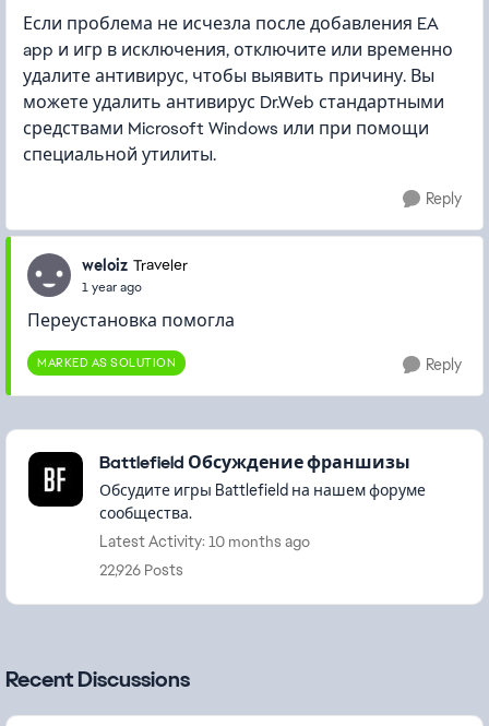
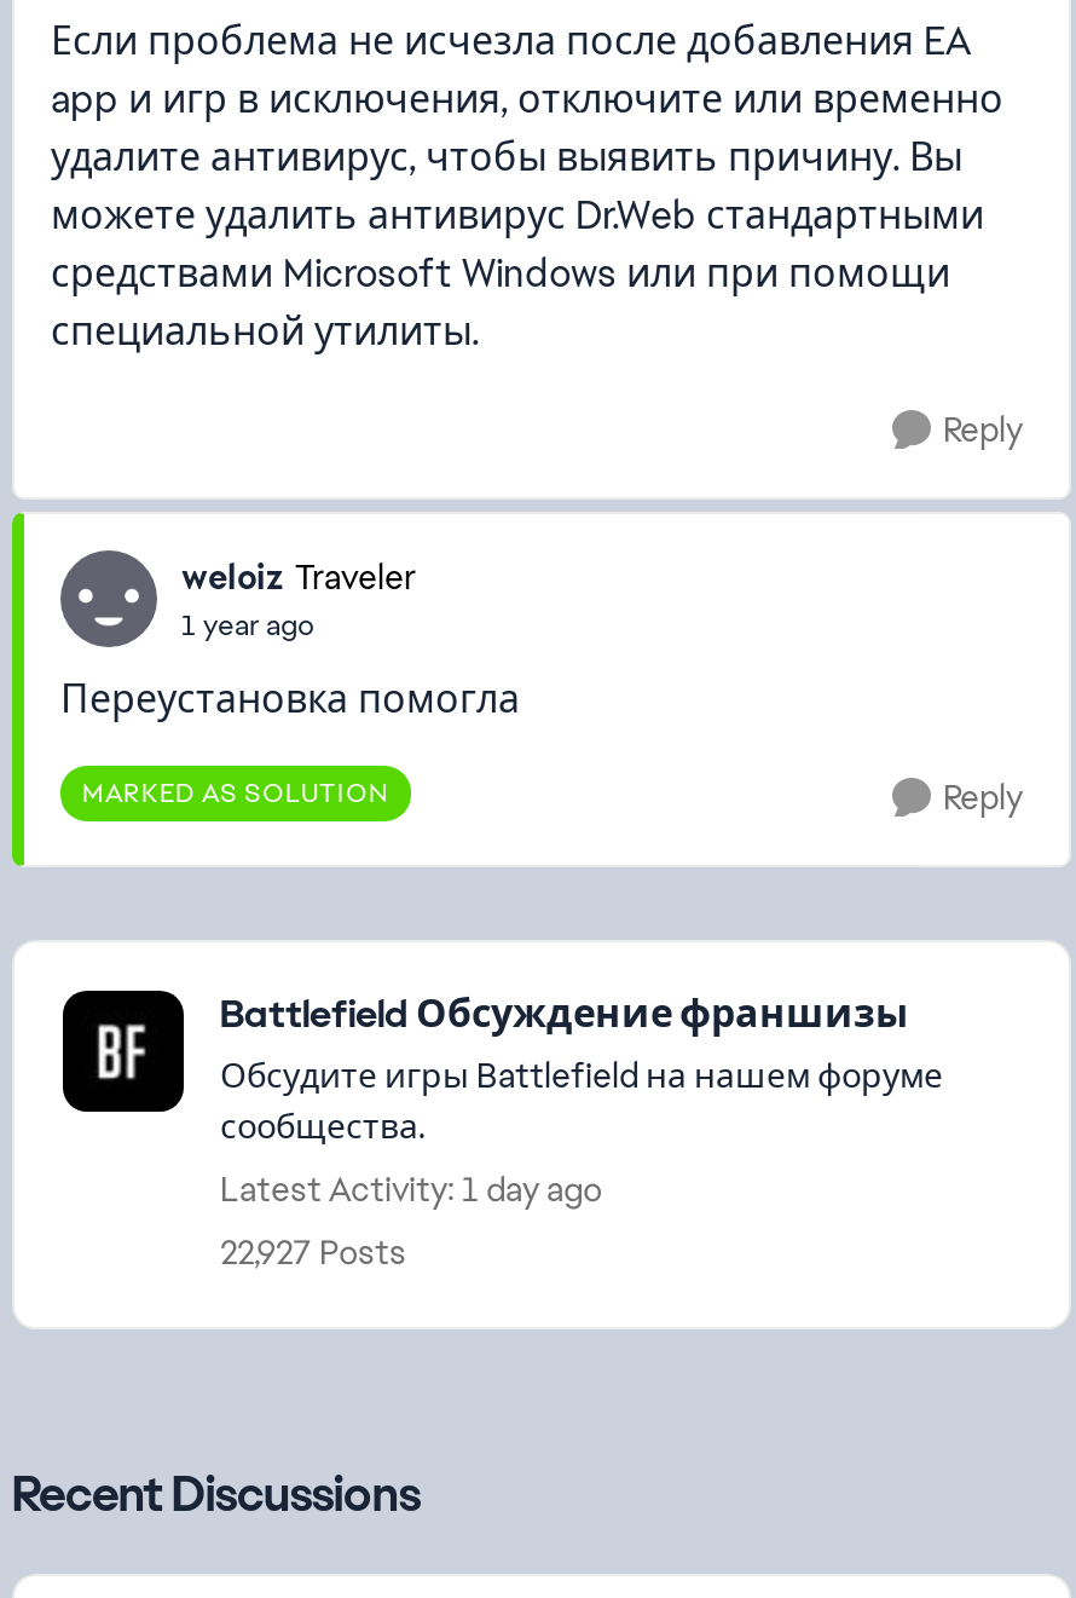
- Latest Activity: 10 months ago
+ Latest Activity: 1 day ago

- 22,926 Posts
+ 22,927 Posts
